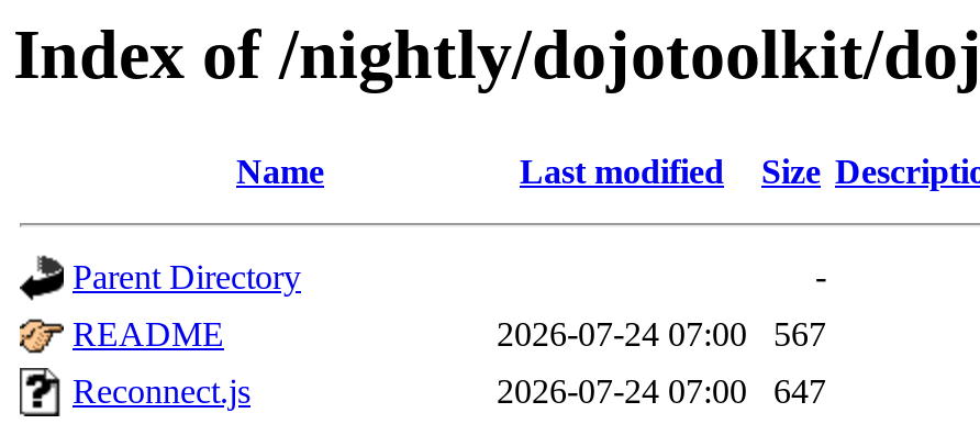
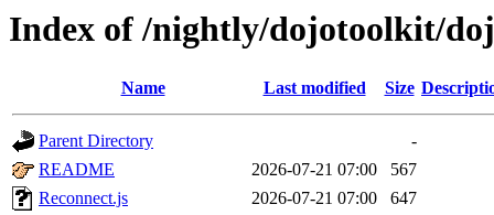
- 2026-07-24 07:00 567
+ 2026-07-21 07:00 567

- 2026-07-24 07:00 647
+ 2026-07-21 07:00 647
